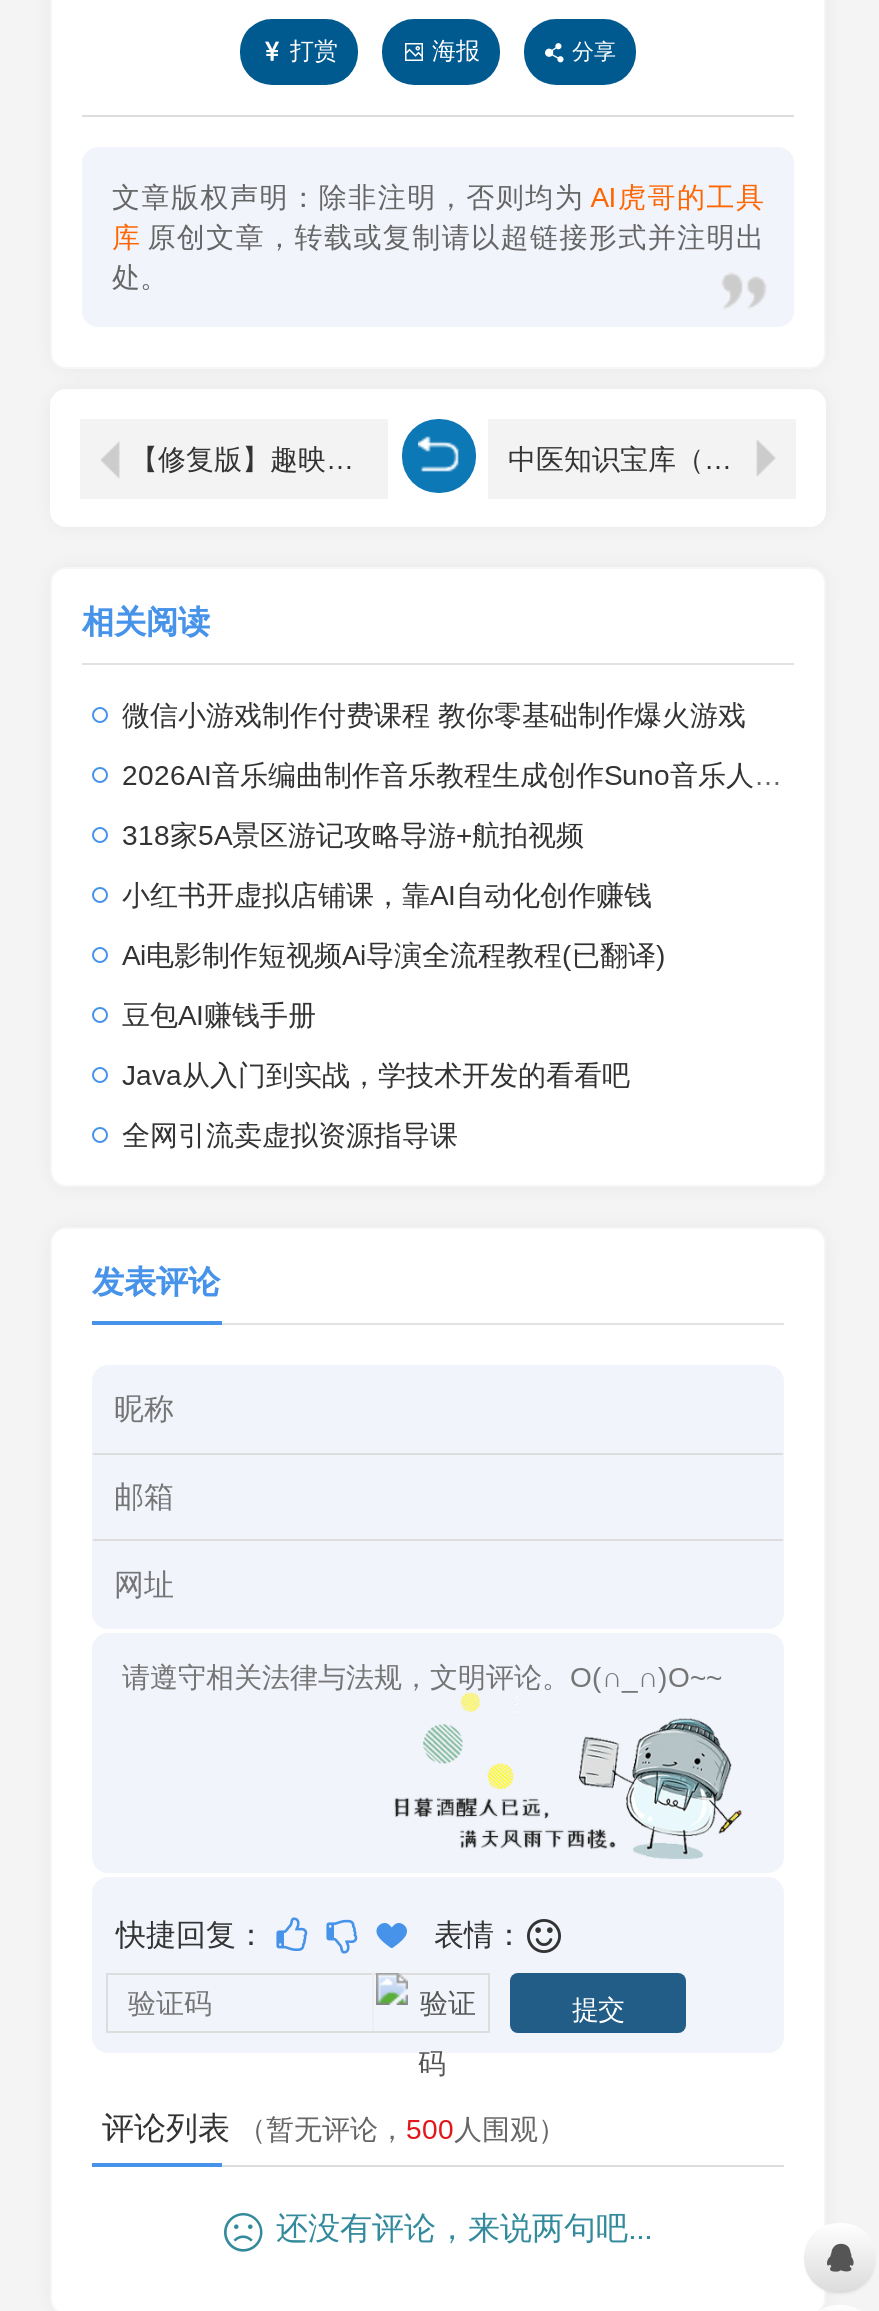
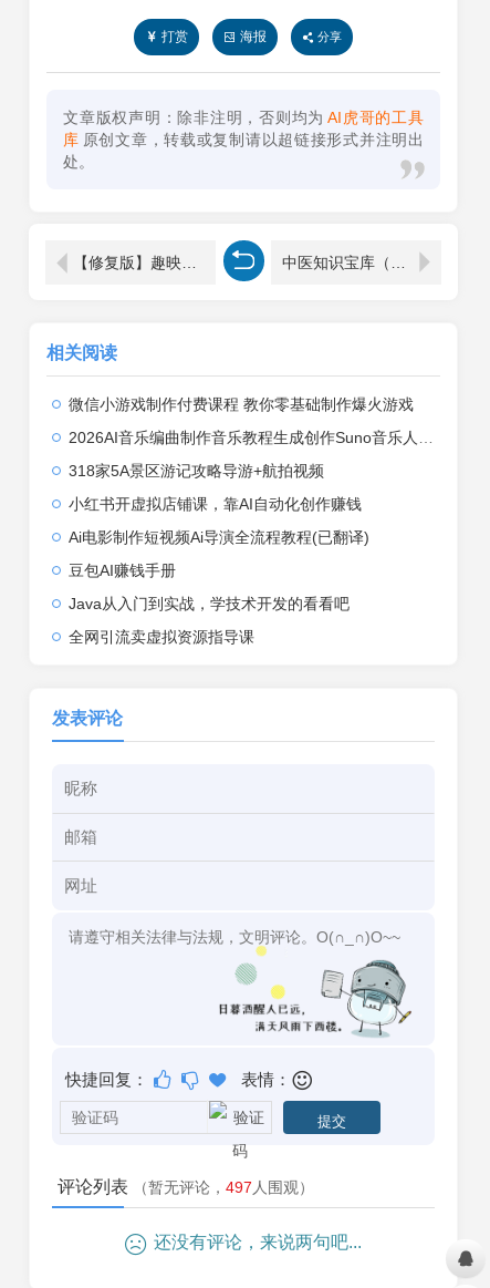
- 评论列表（暂无评论，500人围观）
+ 评论列表（暂无评论，497人围观）
